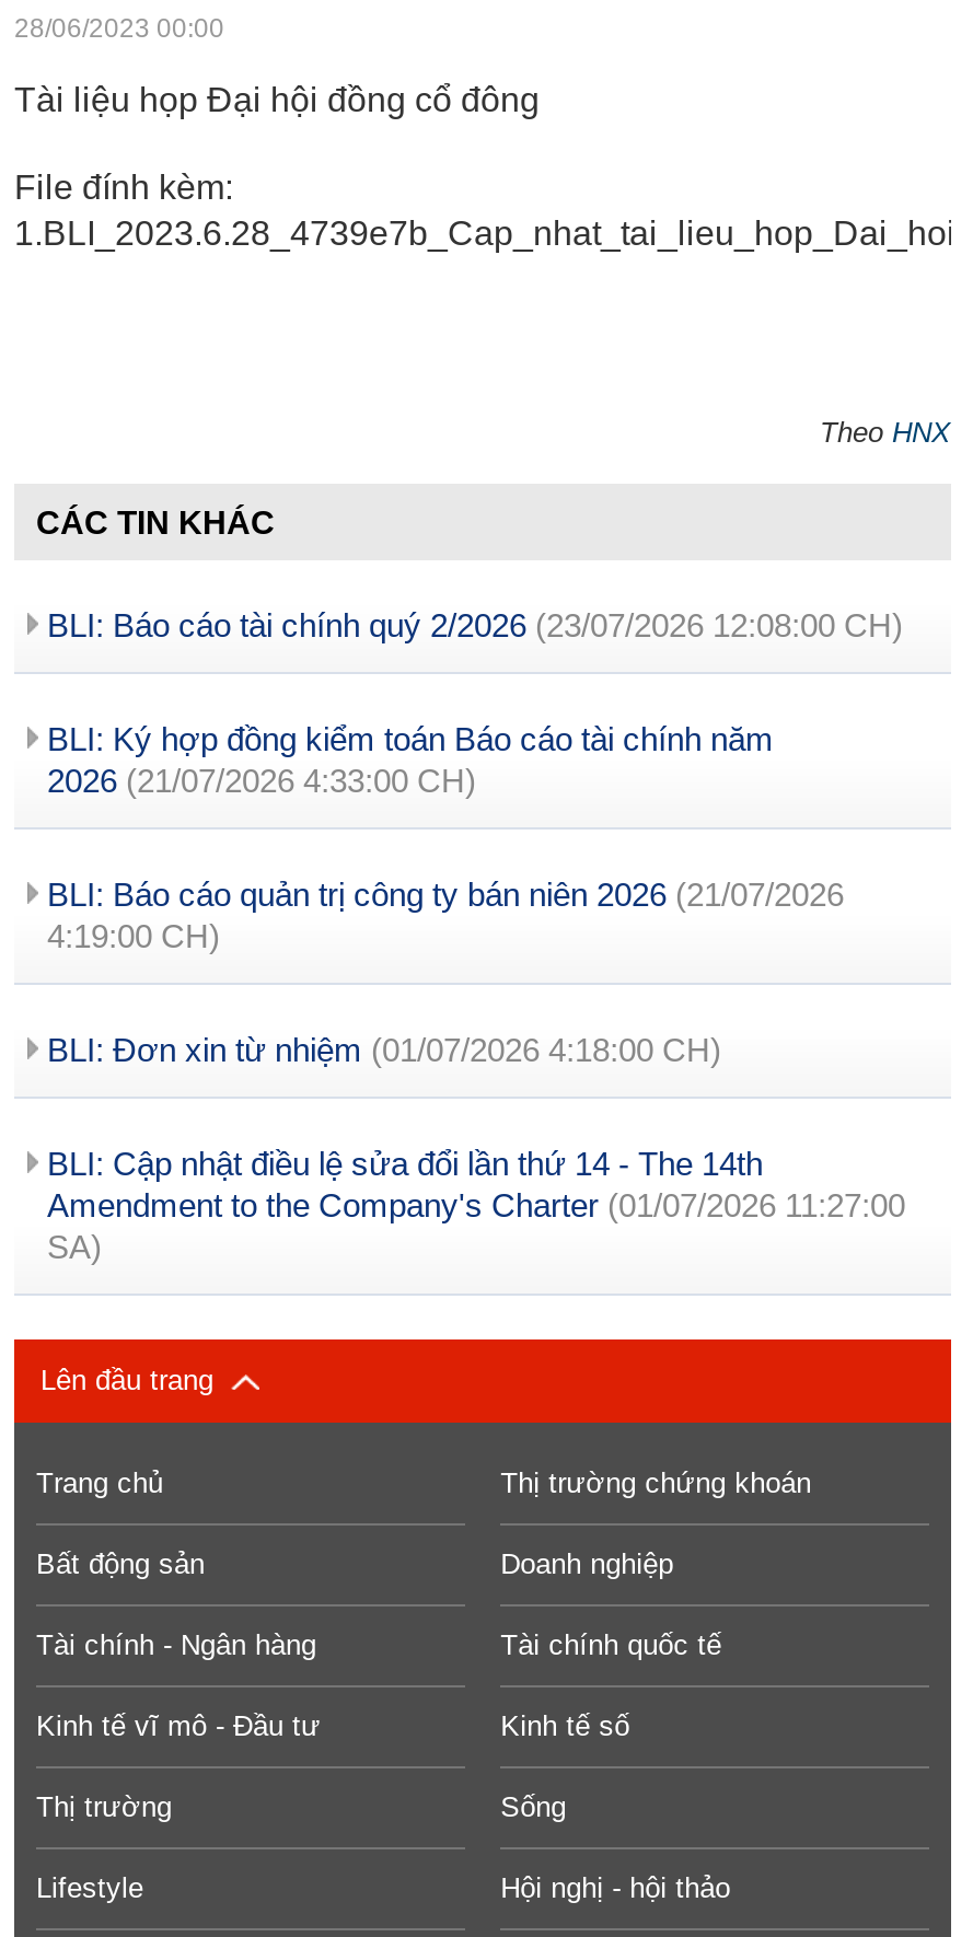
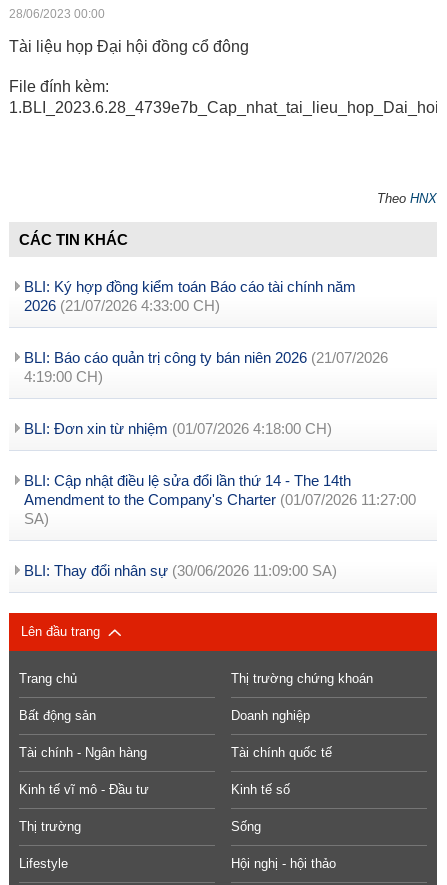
- BLI: Báo cáo tài chính quý 2/2026 (23/07/2026 12:08:00 CH)

moved up: BLI: Ký hợp đồng kiểm toán Báo cáo tài chính năm | 2026 (21/07/2026 4:33:00 CH) | BLI: Báo cáo quản trị công ty bán niên 2026 (21/07/2026 | 4:19:00 CH) | BLI: Đơn xin từ nhiệm (01/07/2026 4:18:00 CH) | BLI: Cập nhật điều lệ sửa đổi lần thứ 14 - The 14th | Amendment to the Company's Charter (01/07/2026 11:27:00 | SA)

+ BLI: Thay đổi nhân sự (30/06/2026 11:09:00 SA)
